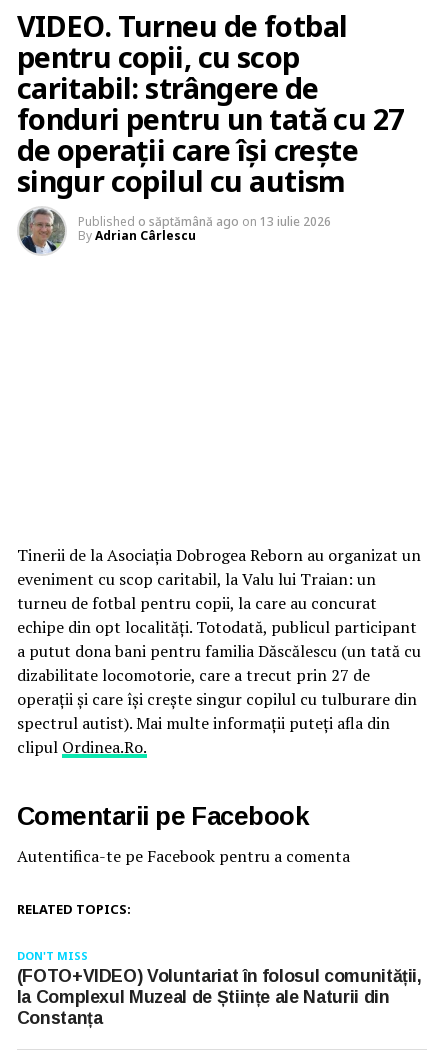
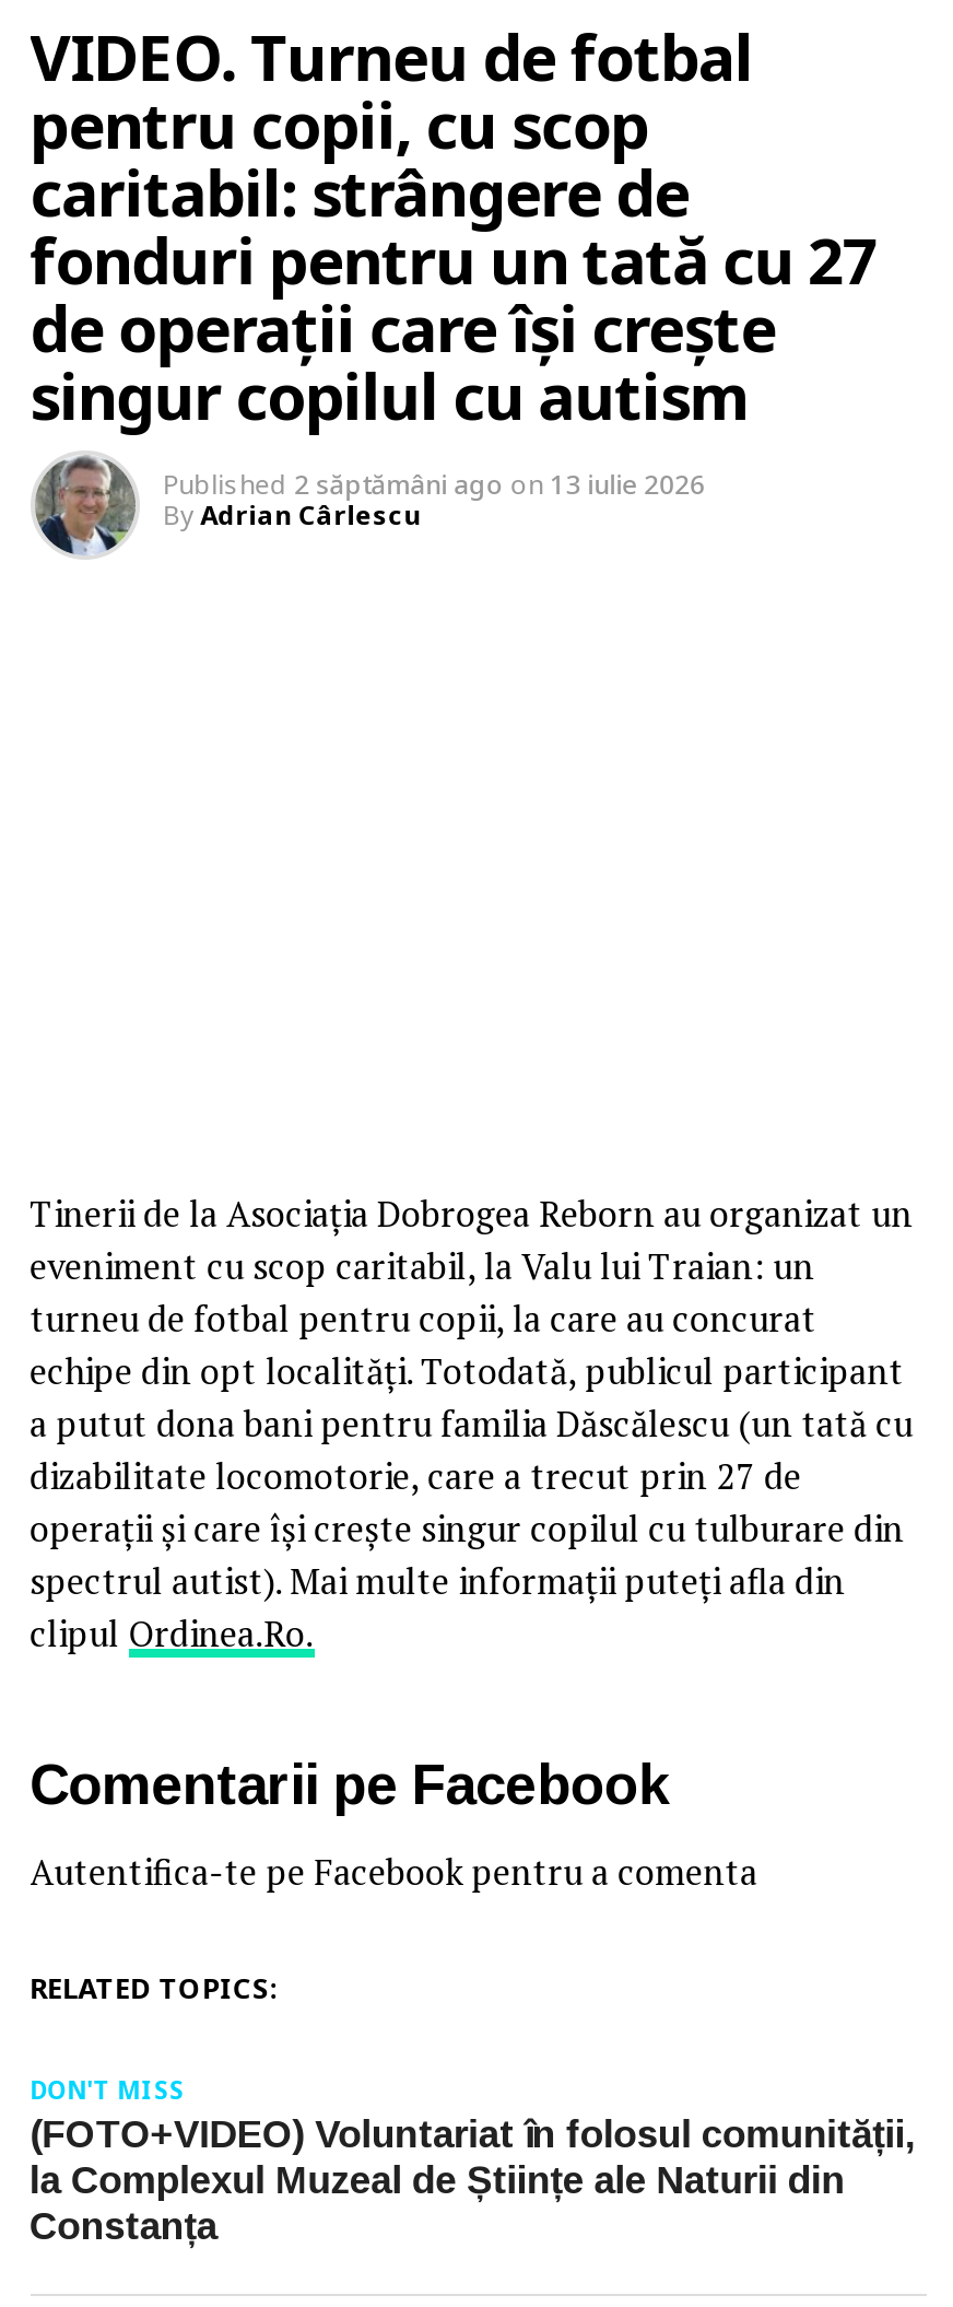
- Published o săptămână ago on 13 iulie 2026
+ Published 2 săptămâni ago on 13 iulie 2026
